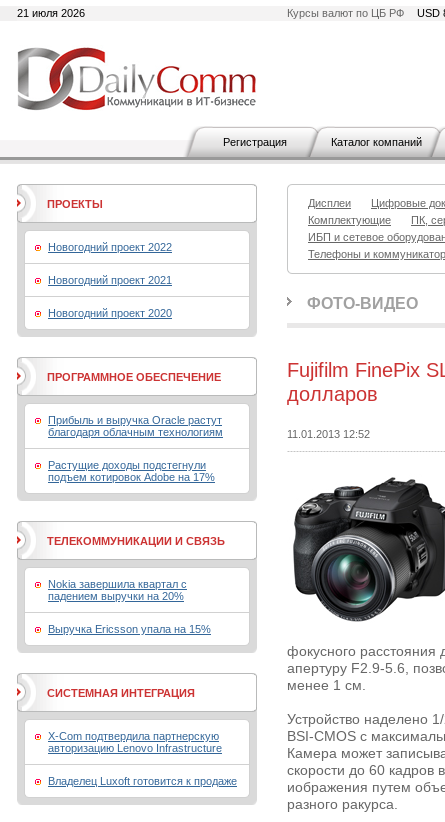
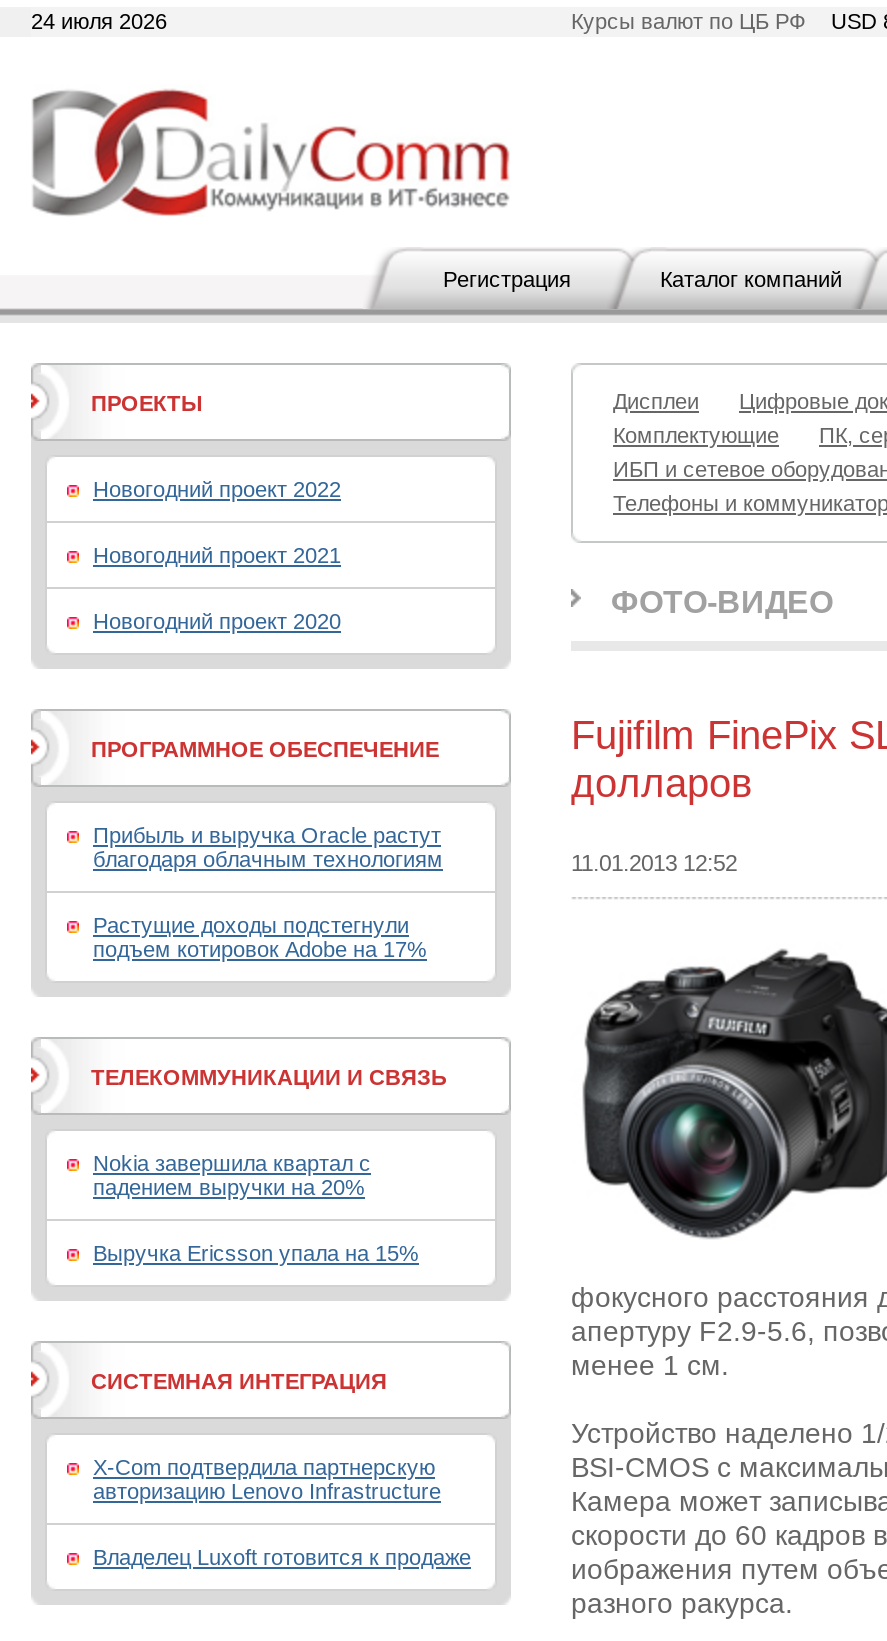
- 21 июля 2026
+ 24 июля 2026
